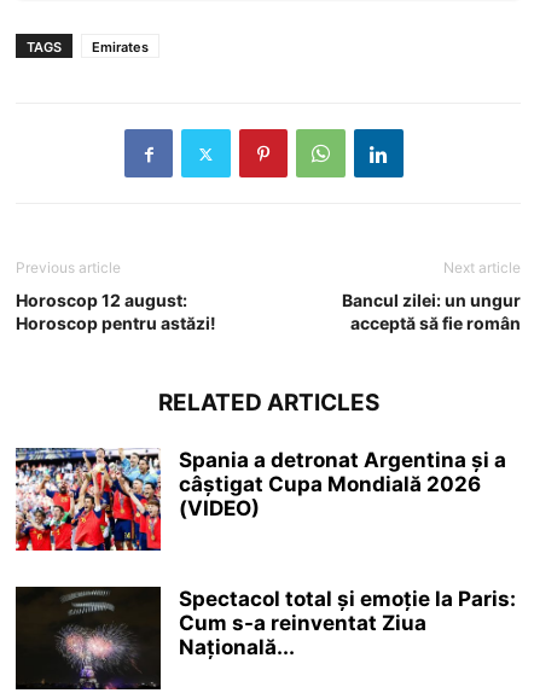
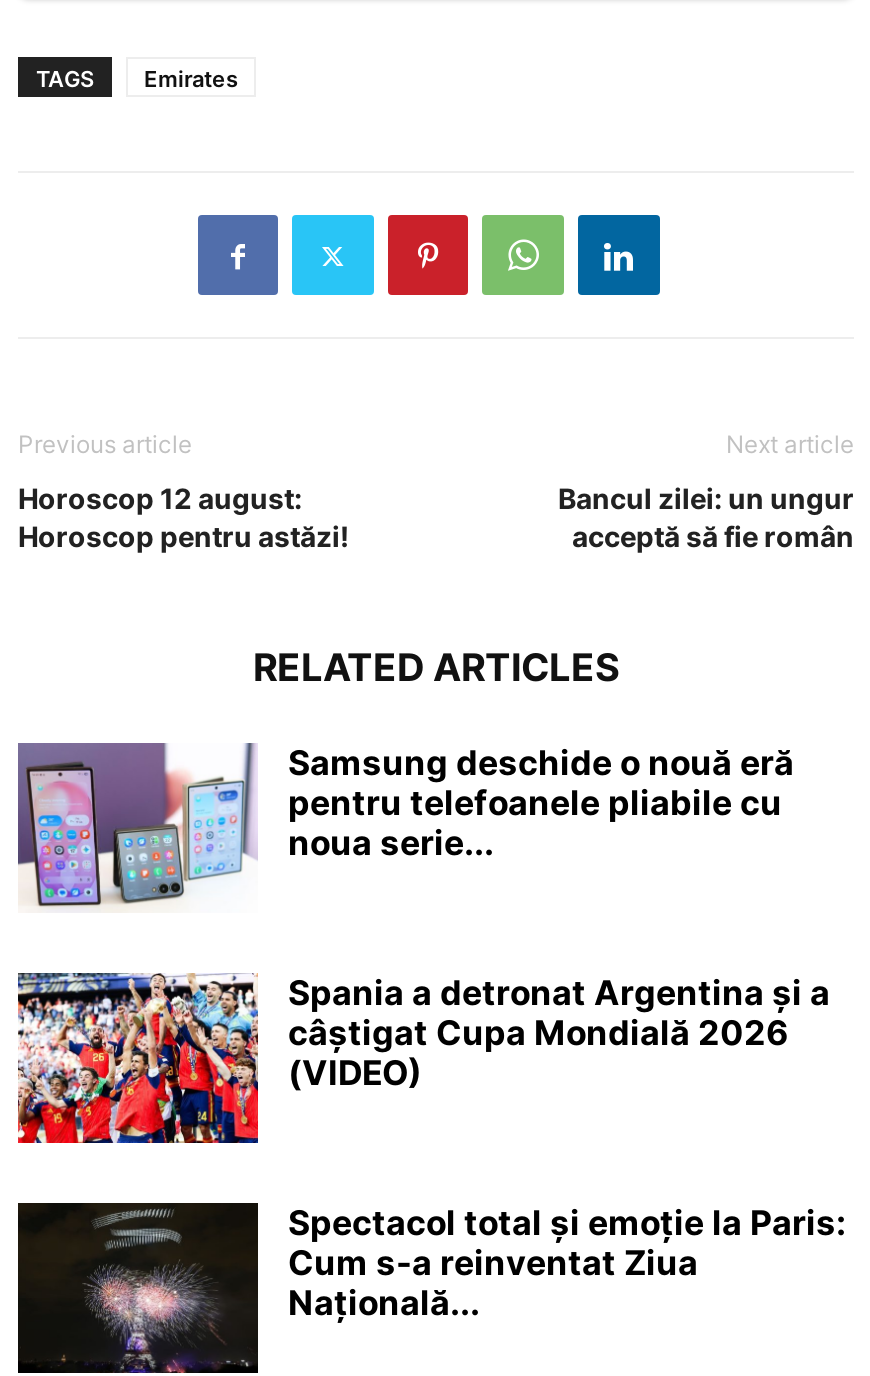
+ [image]
+ Samsung deschide o nouă eră
+ pentru telefoanele pliabile cu
+ noua serie...
